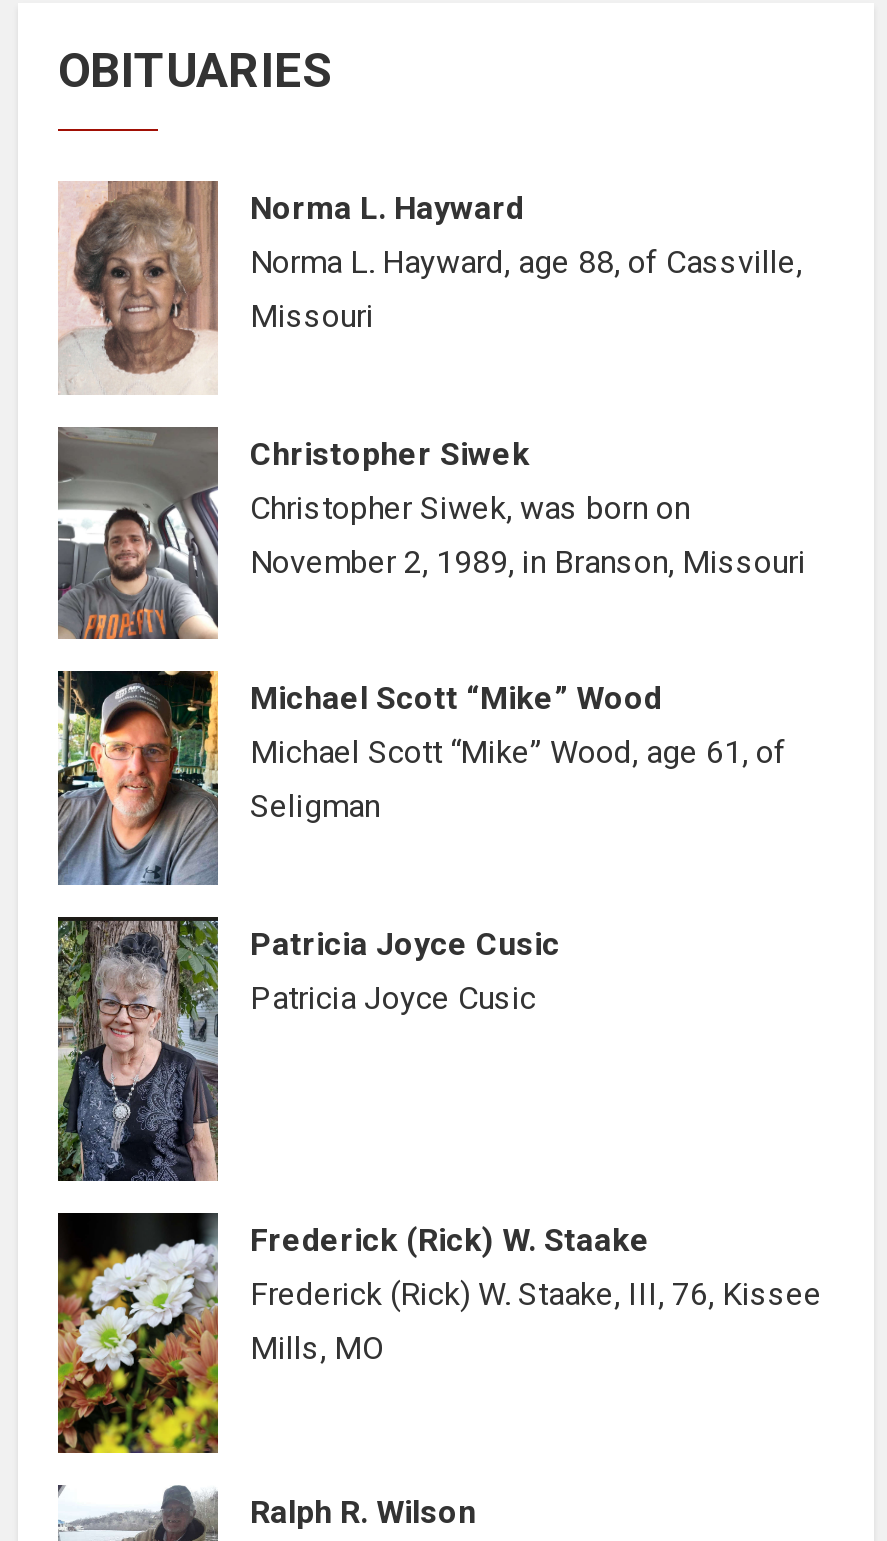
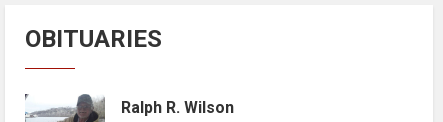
- [image]
- Norma L. Hayward
- Norma L. Hayward, age 88, of Cassville,
- Missouri

- [image]
- Christopher Siwek
- Christopher Siwek, was born on
- November 2, 1989, in Branson, Missouri

- [image]
- Michael Scott “Mike” Wood
- Michael Scott “Mike” Wood, age 61, of
- Seligman

- [image]
- Patricia Joyce Cusic
- Patricia Joyce Cusic

- [image]
- Frederick (Rick) W. Staake
- Frederick (Rick) W. Staake, III, 76, Kissee
- Mills, MO
